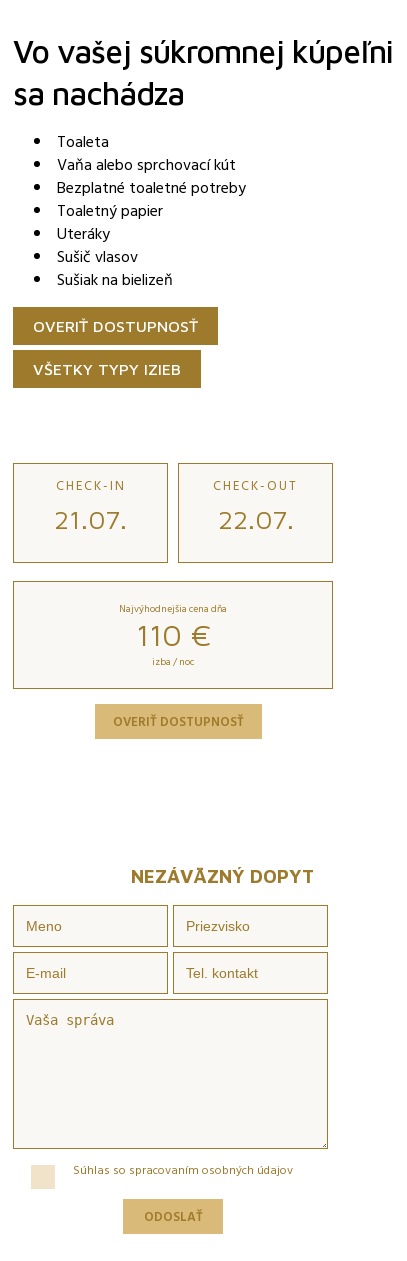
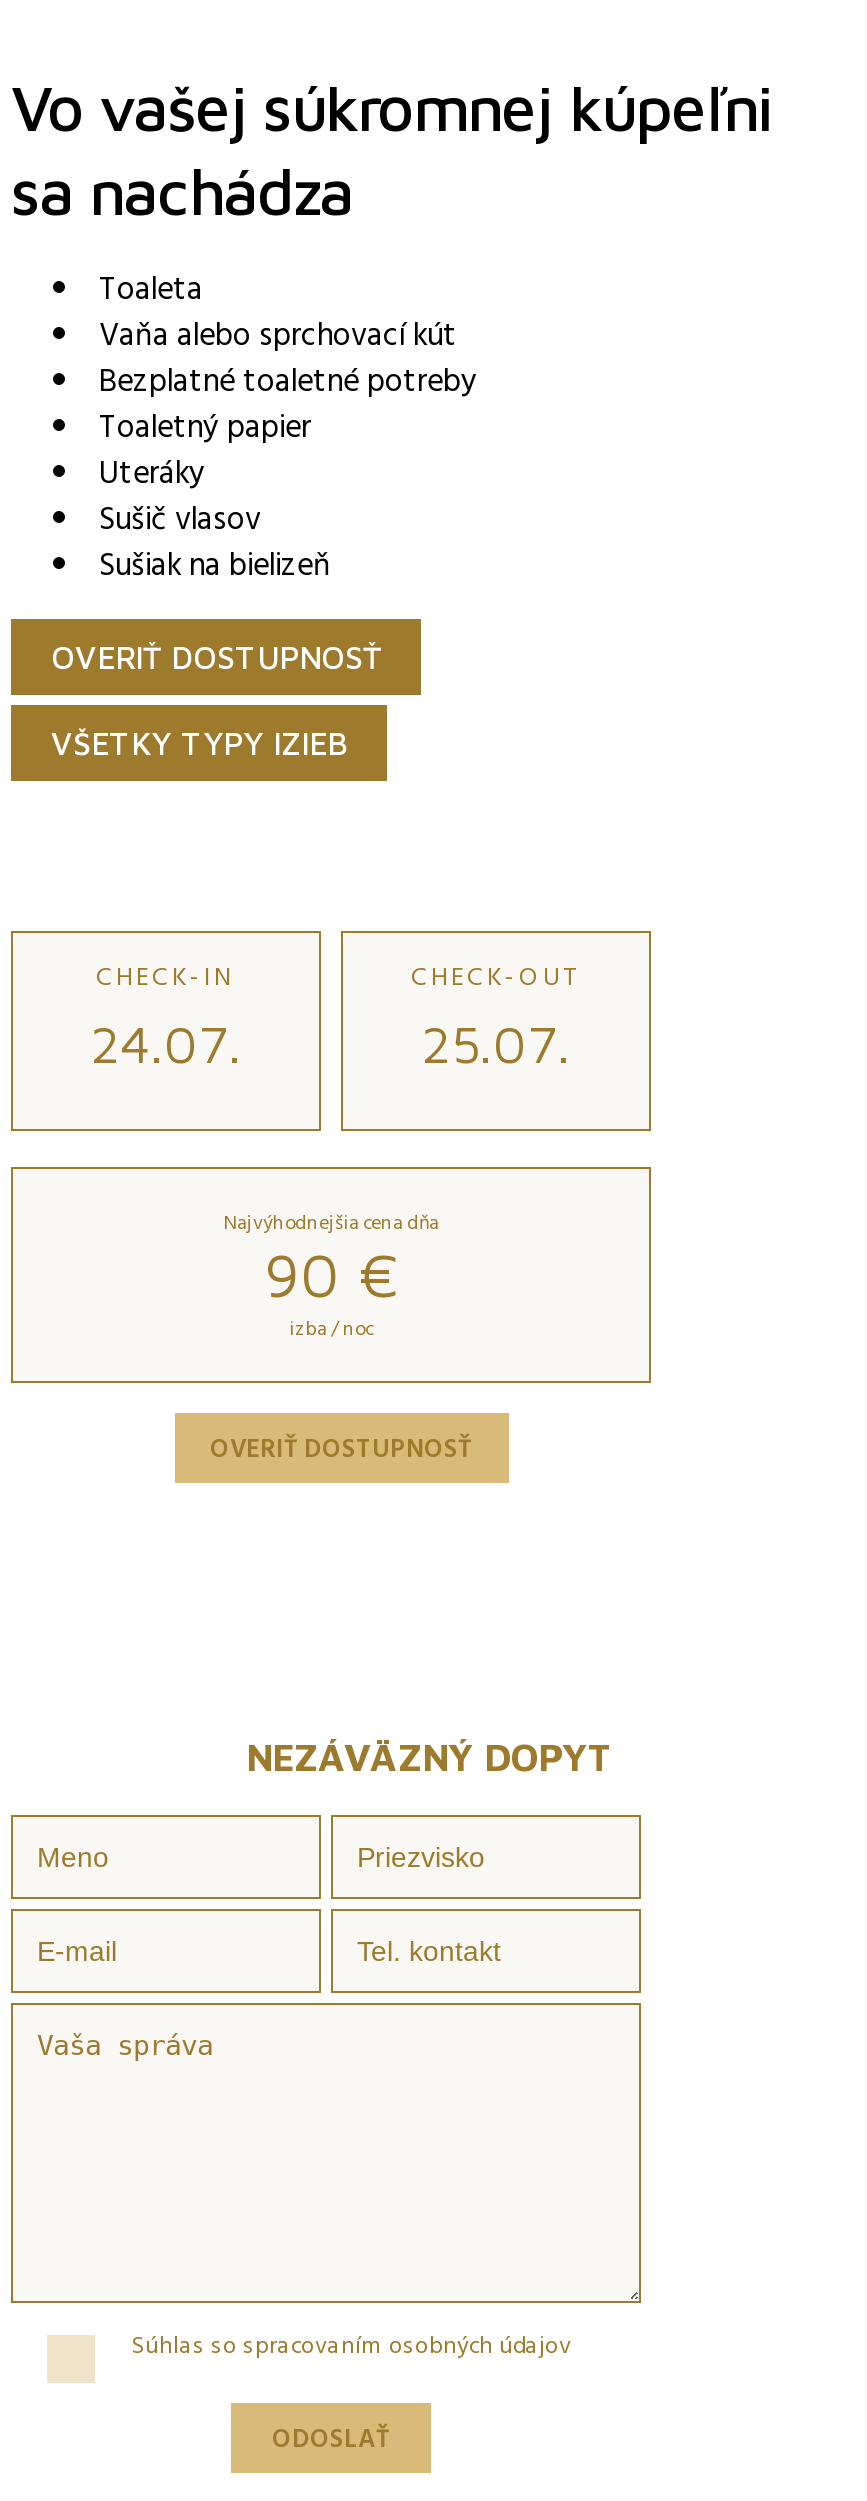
- 21.07.
+ 24.07.

- 22.07.
+ 25.07.

- 110 €
+ 90 €
